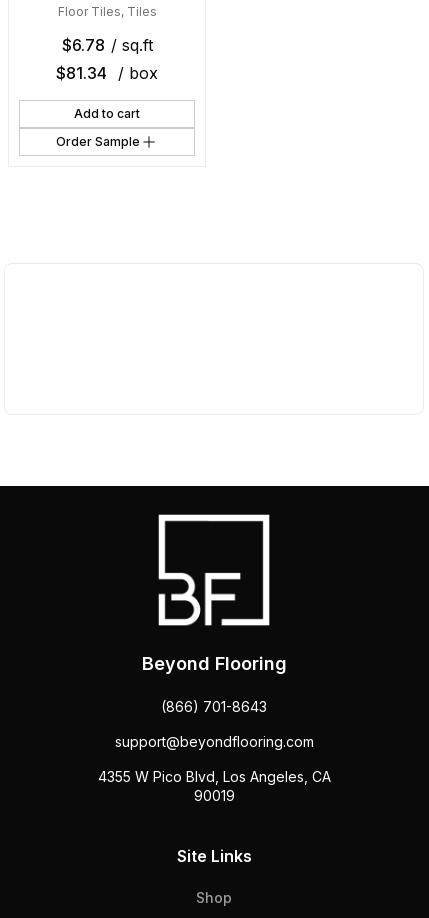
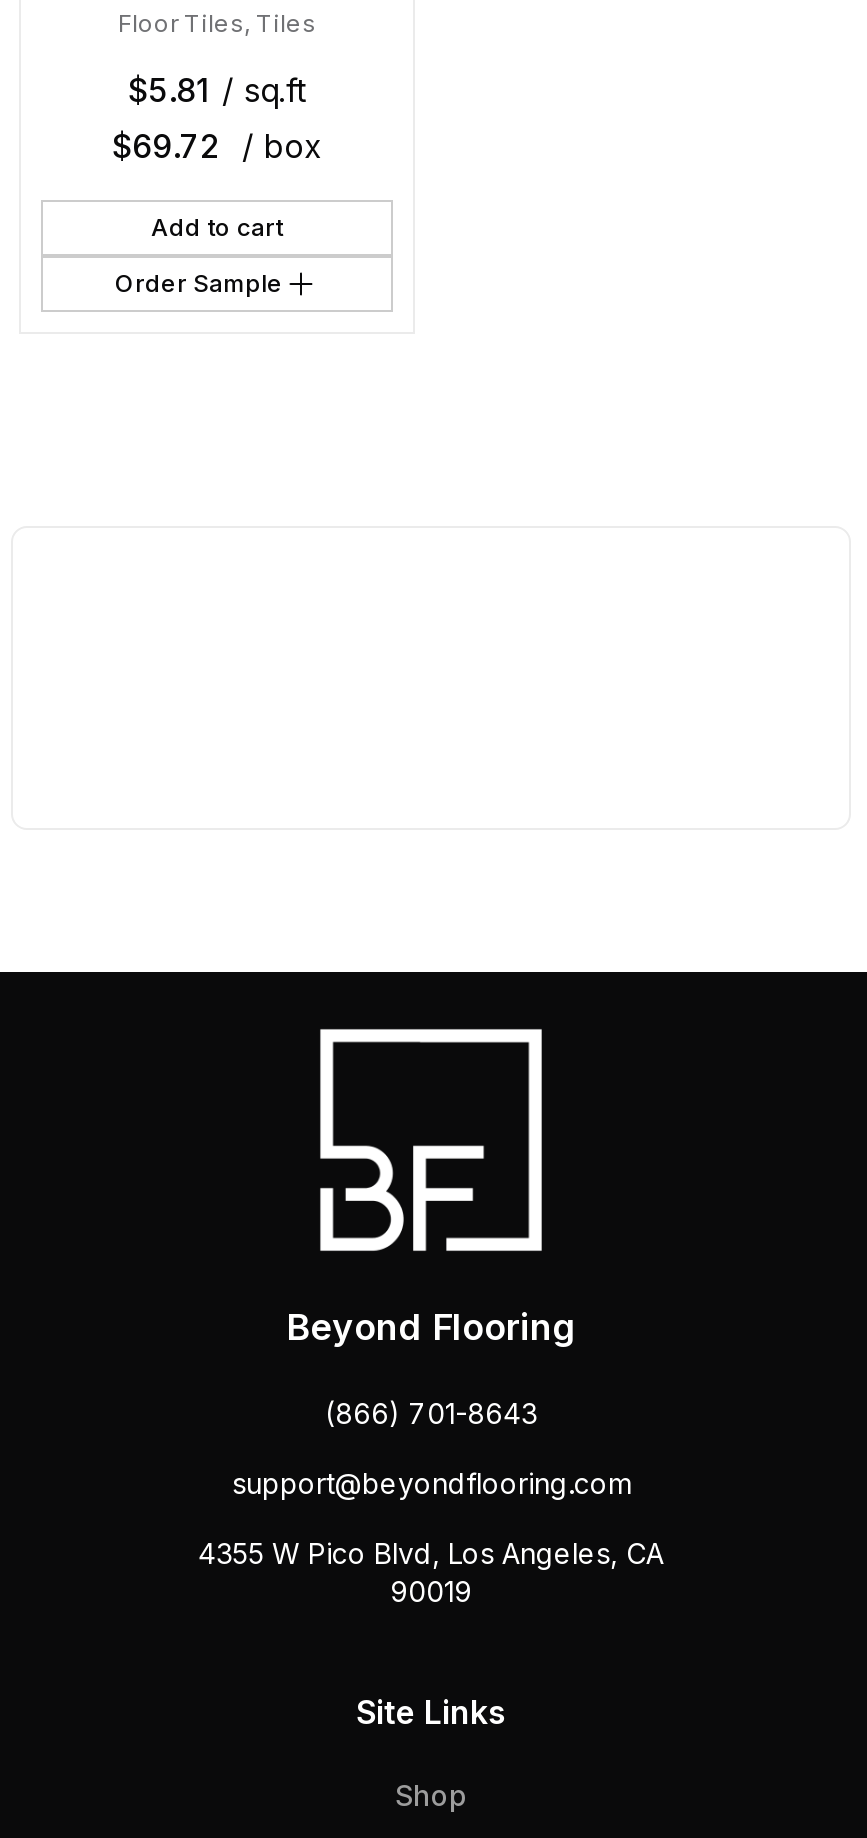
- $6.78 / sq.ft
+ $5.81 / sq.ft

- $81.34 / box
+ $69.72 / box
